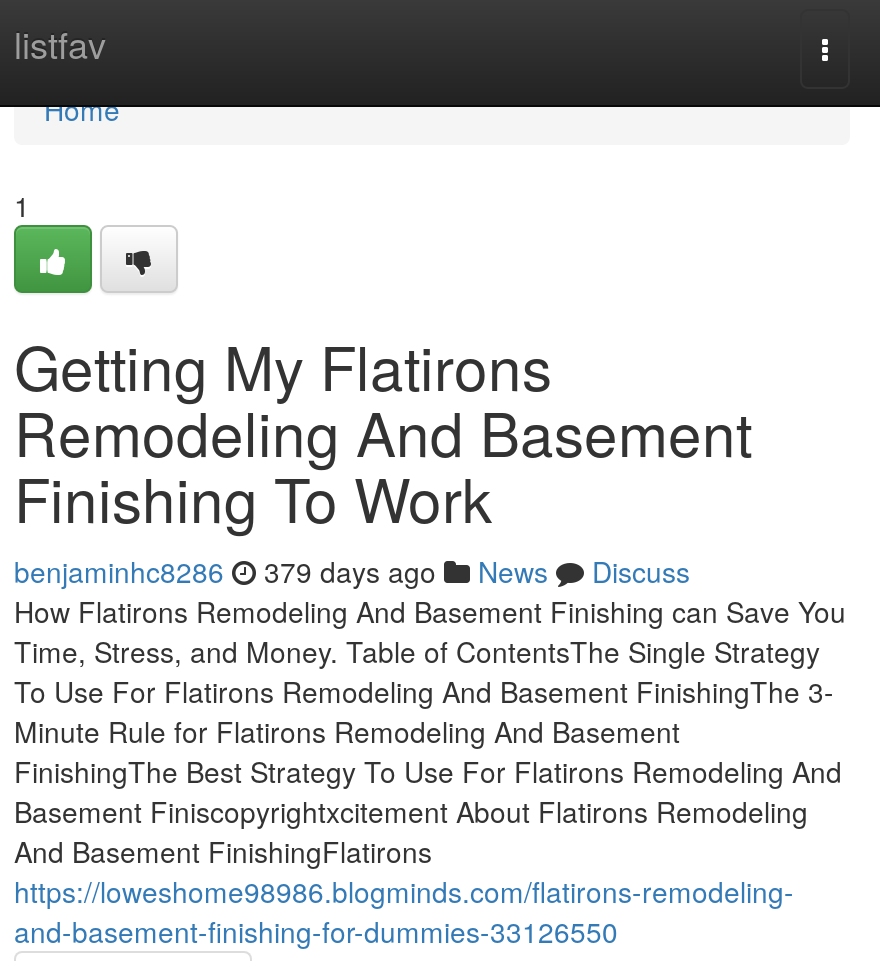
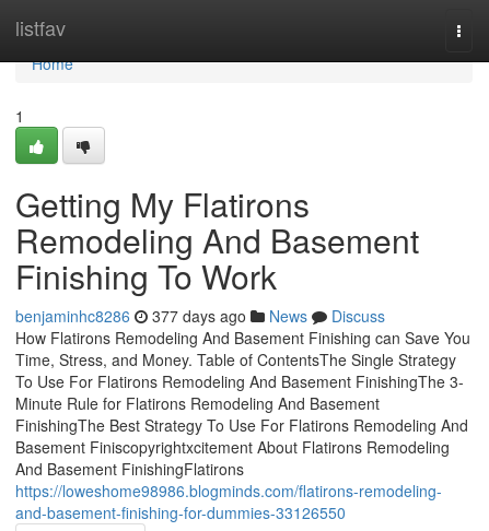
- benjaminhc8286 379 days ago News Discuss
+ benjaminhc8286 377 days ago News Discuss
